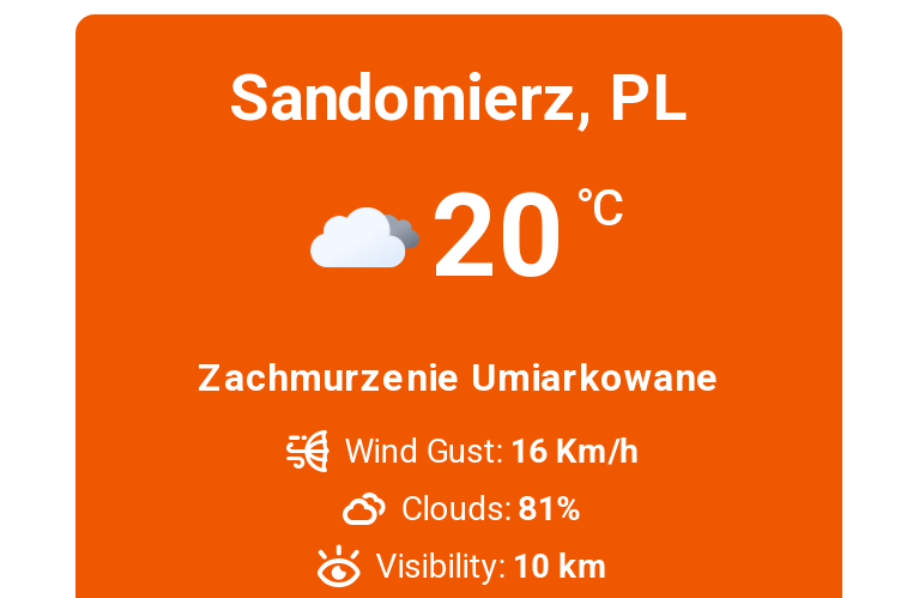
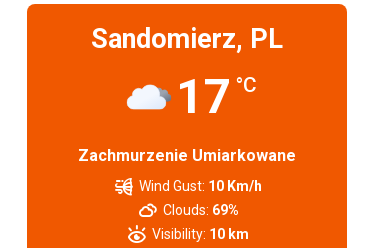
- 20 °C
+ 17 °C

- Wind Gust: 16 Km/h
+ Wind Gust: 10 Km/h

- Clouds: 81%
+ Clouds: 69%
